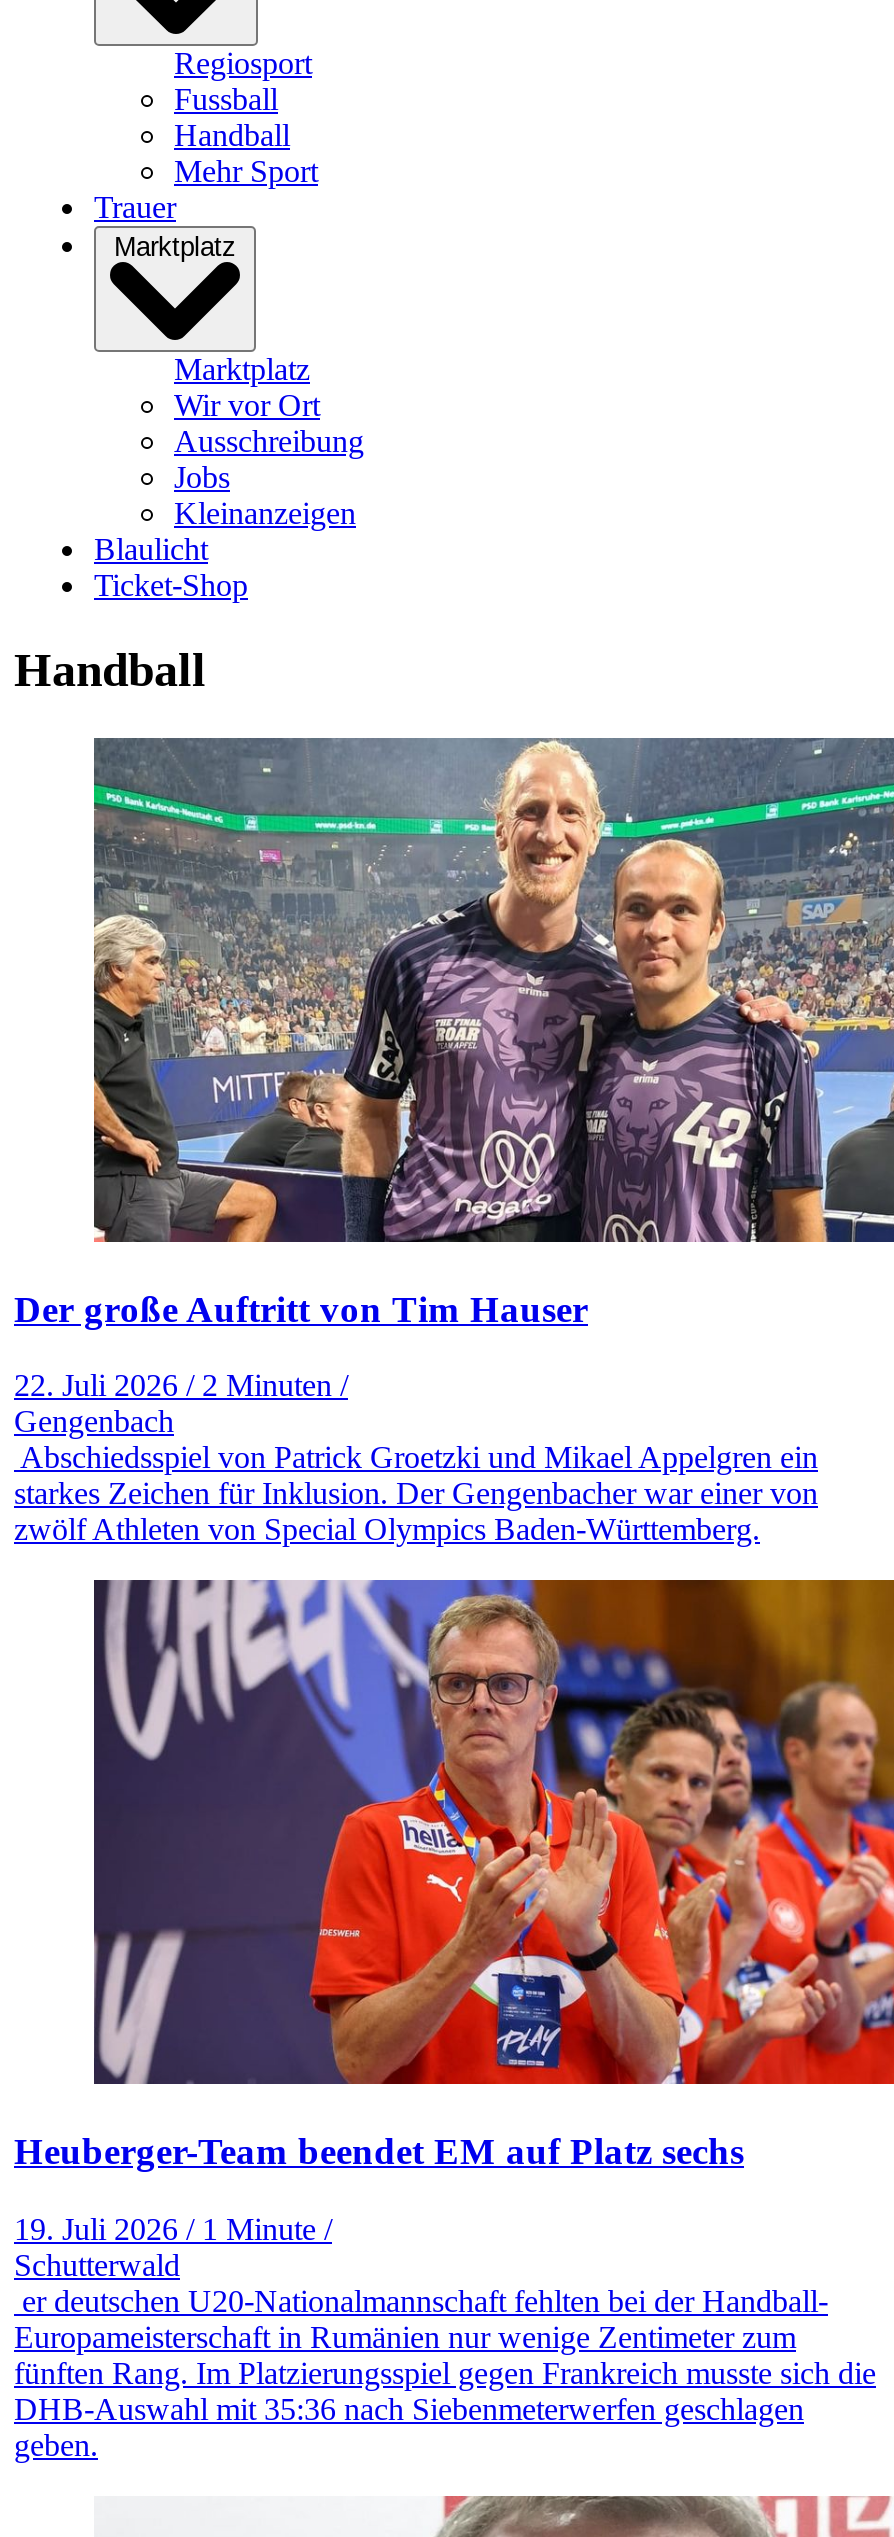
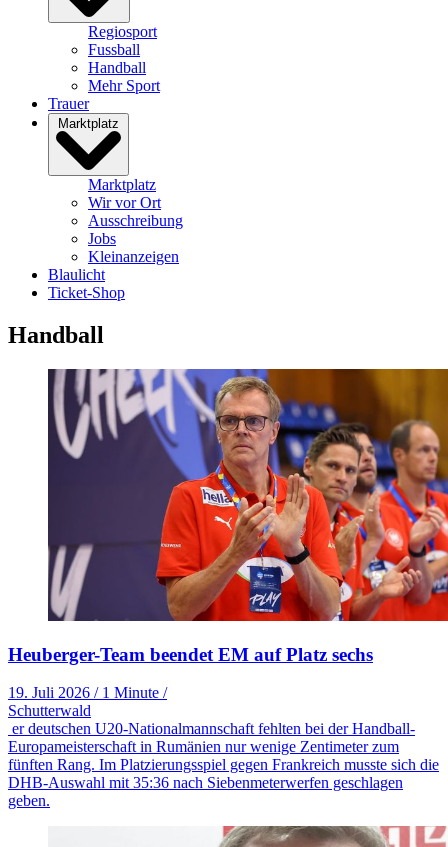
- [image]
- Der große Auftritt von Tim Hauser
- 22. Juli 2026 / 2 Minuten /
- Gengenbach
- Abschiedsspiel von Patrick Groetzki und Mikael Appelgren ein
- starkes Zeichen für Inklusion. Der Gengenbacher war einer von
- zwölf Athleten von Special Olympics Baden-Württemberg.
